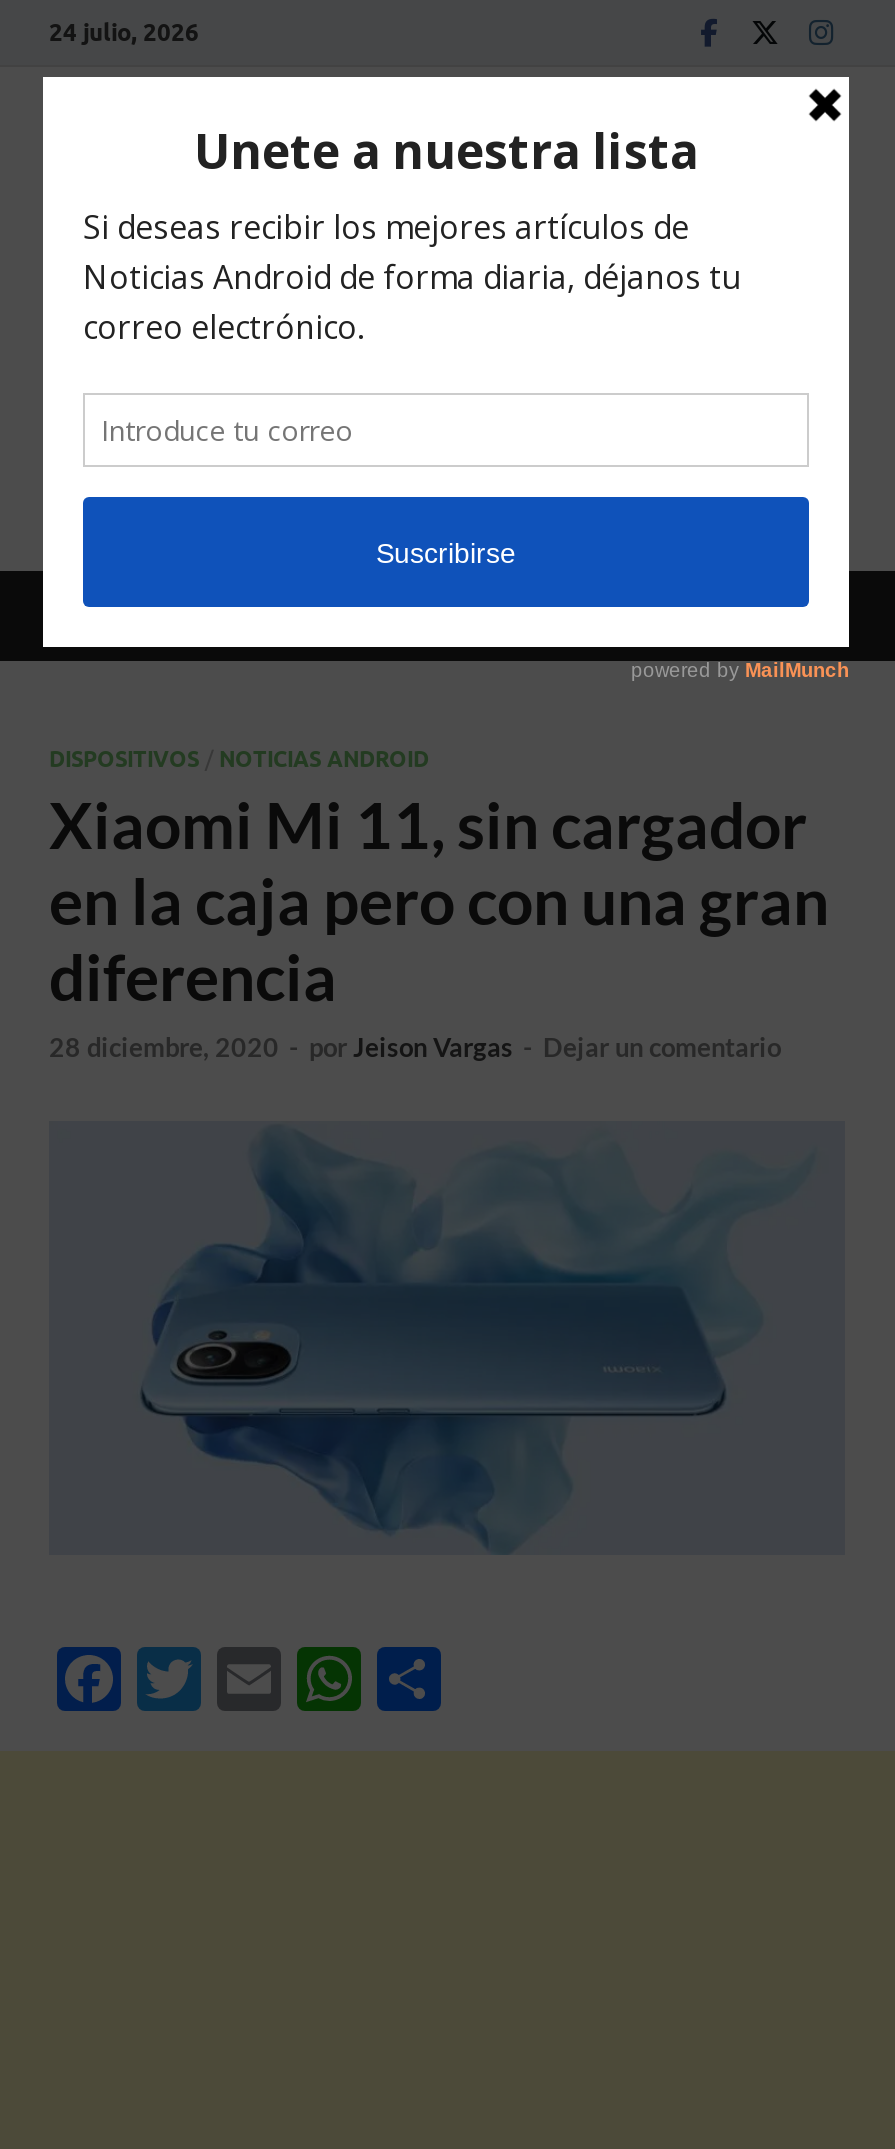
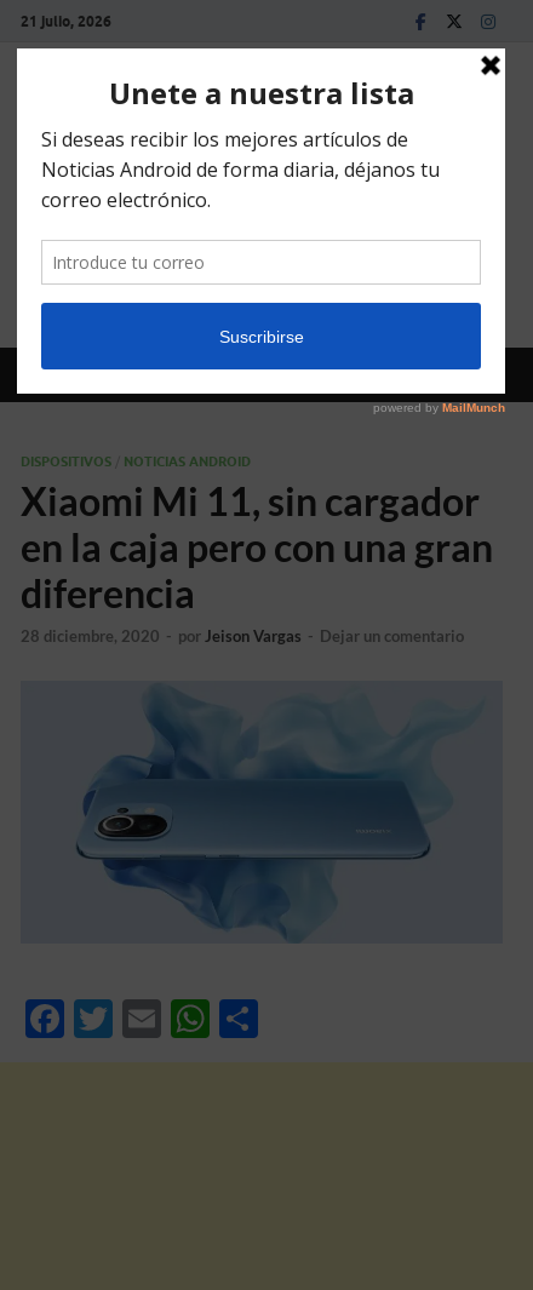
- 24 julio, 2026
+ 21 julio, 2026
